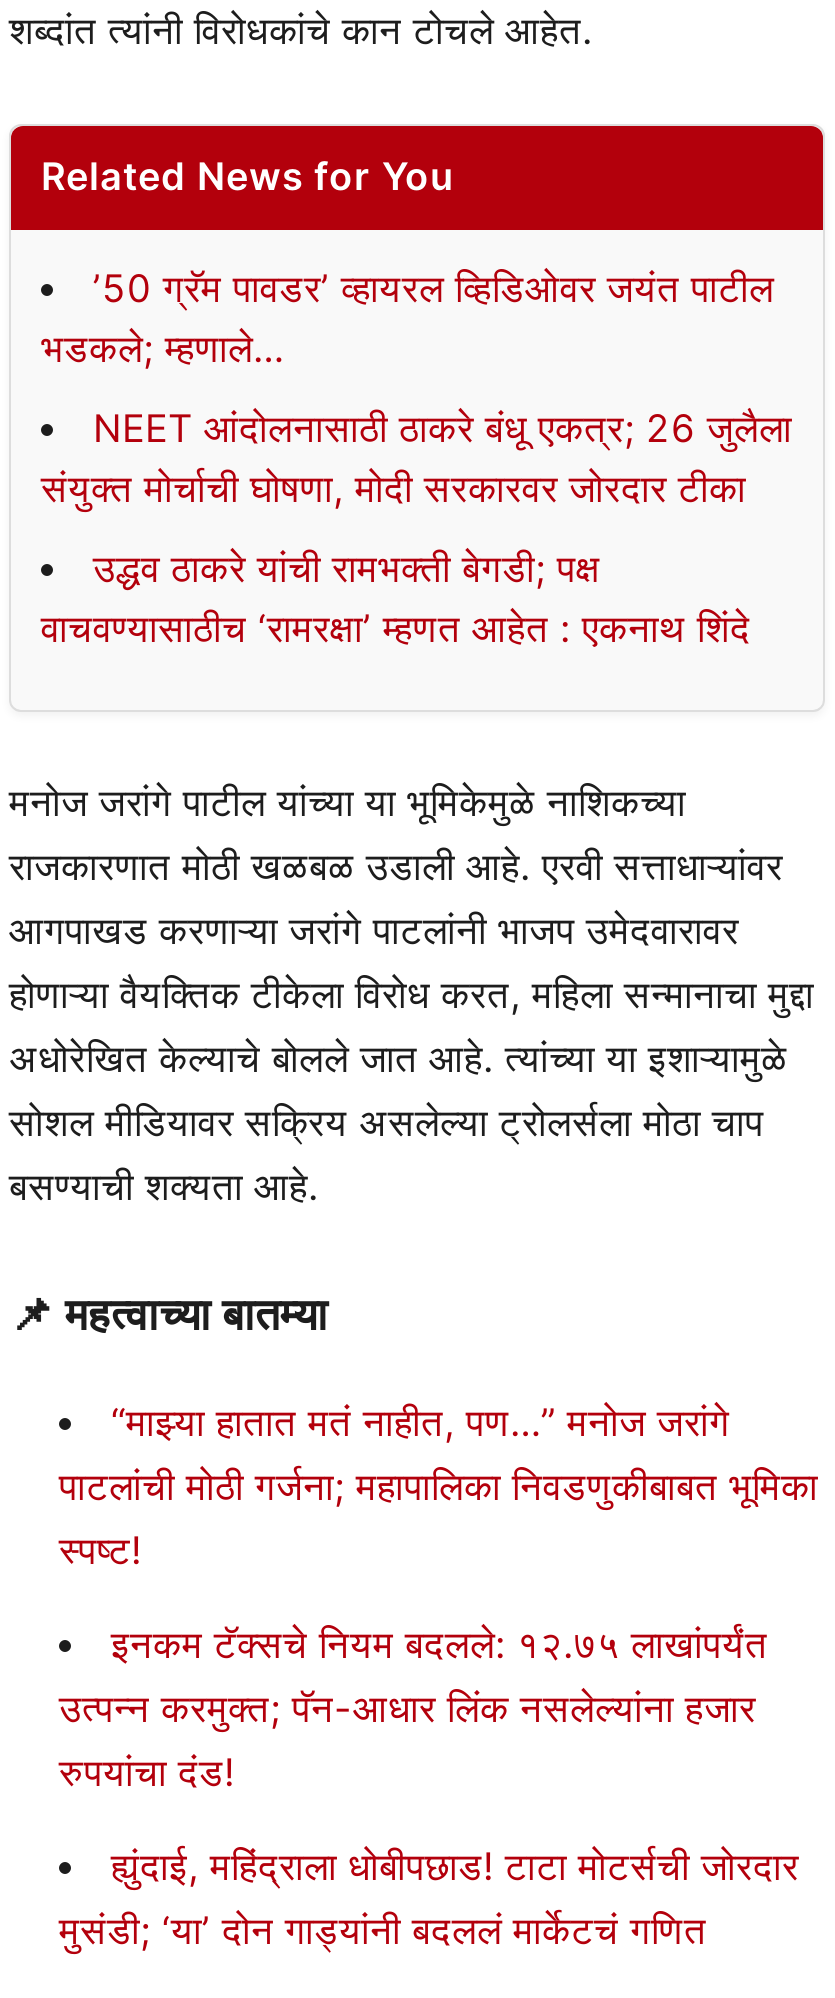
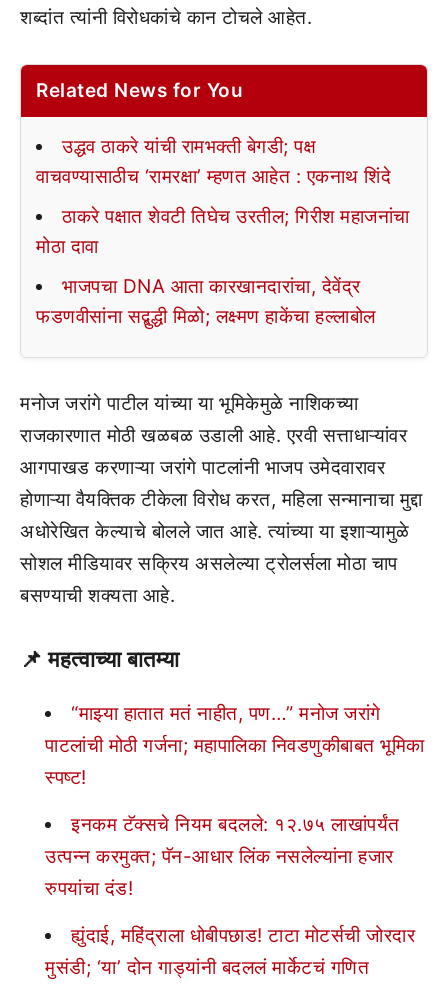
- ’50 ग्रॅम पावडर’ व्हायरल व्हिडिओवर जयंत पाटील
- भडकले; म्हणाले…
- NEET आंदोलनासाठी ठाकरे बंधू एकत्र; 26 जुलैला
- संयुक्त मोर्चाची घोषणा, मोदी सरकारवर जोरदार टीका

moved up: उद्धव ठाकरे यांची रामभक्ती बेगडी; पक्ष | वाचवण्यासाठीच ‘रामरक्षा’ म्हणत आहेत : एकनाथ शिंदे

+ ठाकरे पक्षात शेवटी तिघेच उरतील; गिरीश महाजनांचा
+ मोठा दावा
+ भाजपचा DNA आता कारखानदारांचा, देवेंद्र
+ फडणवीसांना सद्बुद्धी मिळो; लक्ष्मण हाकेंचा हल्लाबोल
